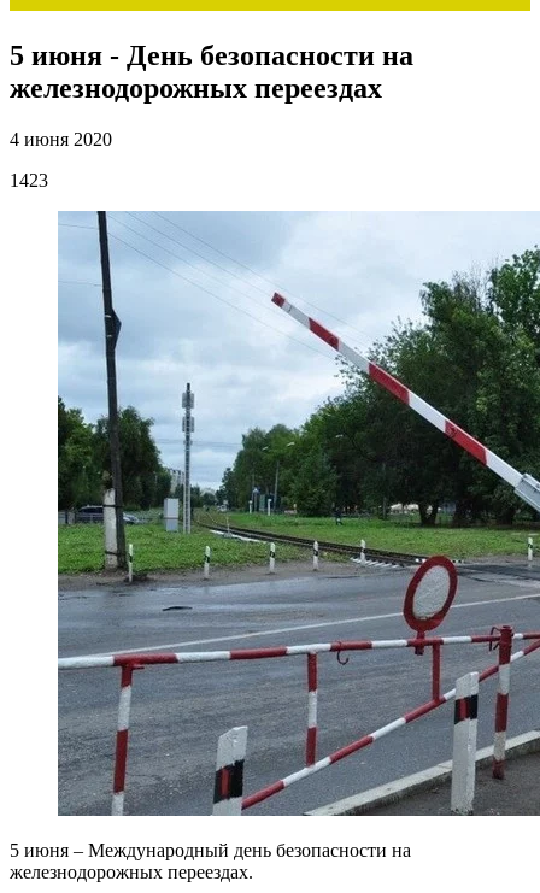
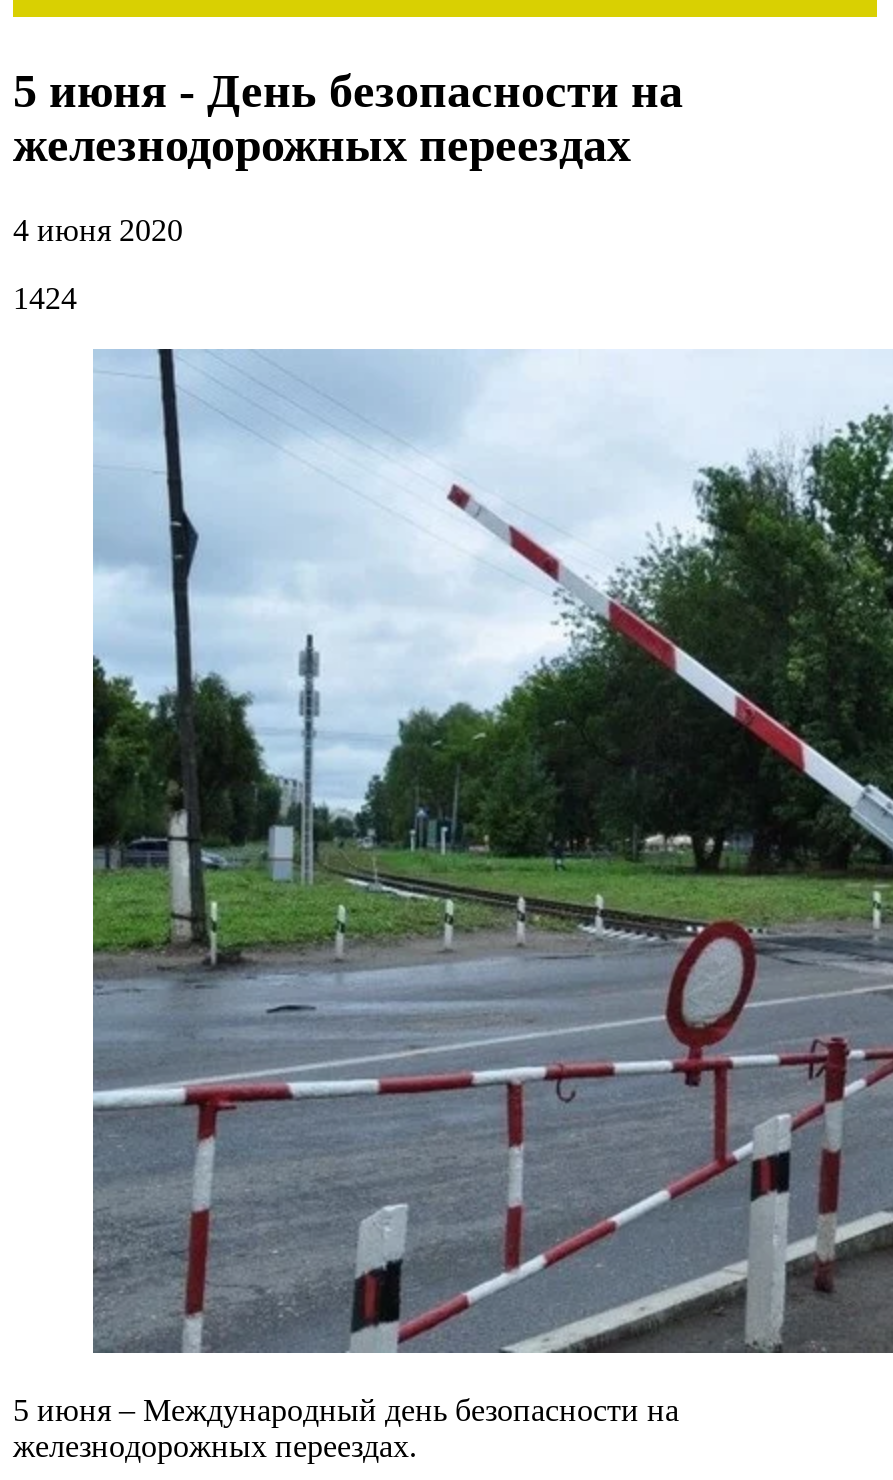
- 1423
+ 1424
